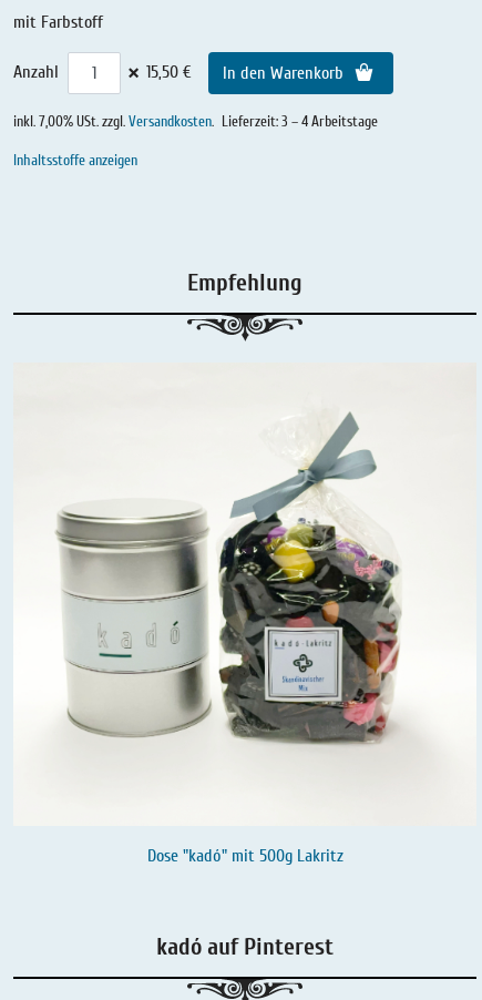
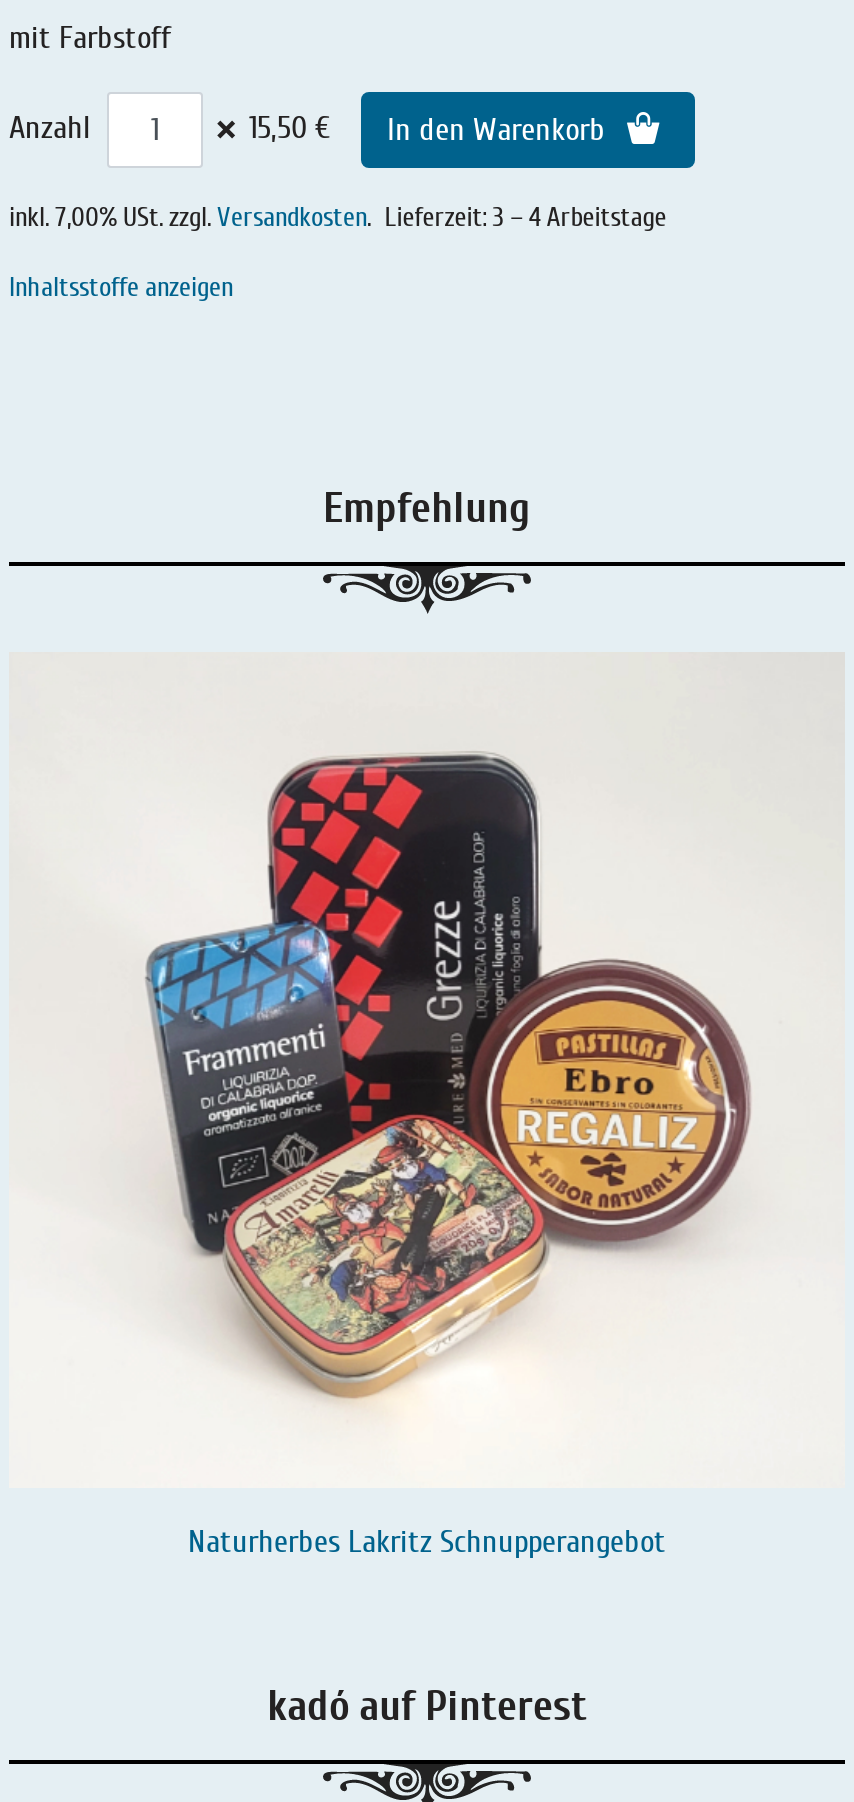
- [image]
+ [image]

- Dose "kadó" mit 500g Lakritz
+ Naturherbes Lakritz Schnupperangebot
